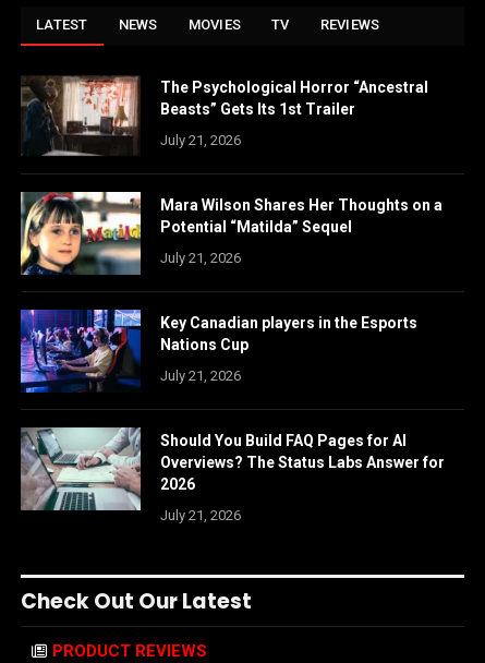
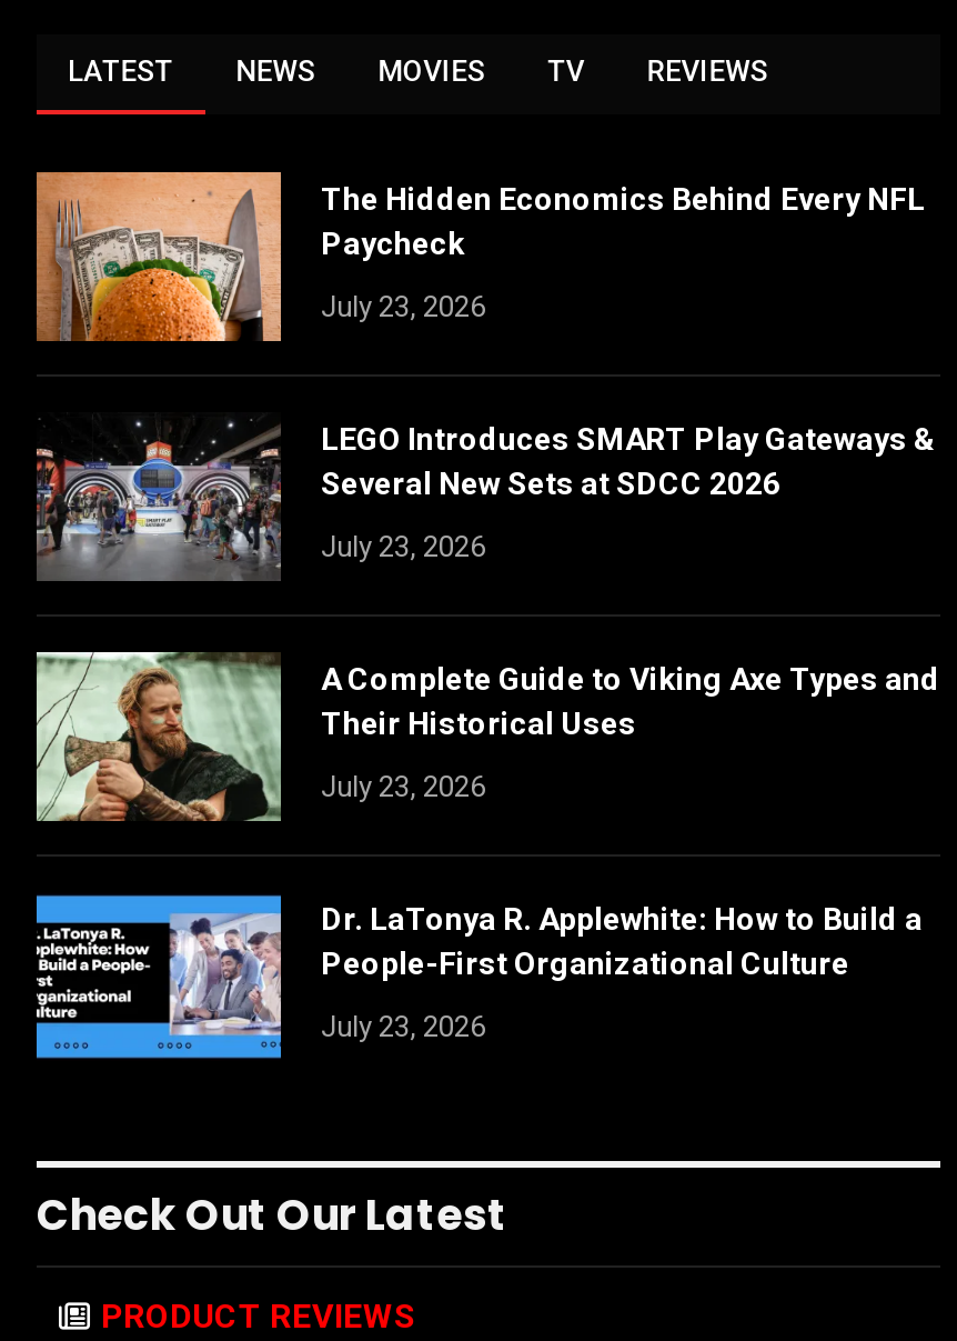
- [image]
- The Psychological Horror “Ancestral
- Beasts” Gets Its 1st Trailer
+ [image]
+ The Hidden Economics Behind Every NFL
+ Paycheck

- July 21, 2026
+ July 23, 2026

- [image]
- Mara Wilson Shares Her Thoughts on a
- Potential “Matilda” Sequel
+ [image]
+ LEGO Introduces SMART Play Gateways &
+ Several New Sets at SDCC 2026

- July 21, 2026
+ July 23, 2026

- [image]
- Key Canadian players in the Esports
- Nations Cup
+ [image]
+ A Complete Guide to Viking Axe Types and
+ Their Historical Uses

- July 21, 2026
+ July 23, 2026

- [image]
- Should You Build FAQ Pages for AI
- Overviews? The Status Labs Answer for
- 2026
+ [image]
+ Dr. LaTonya R. Applewhite: How to Build a
+ People-First Organizational Culture

- July 21, 2026
+ July 23, 2026
